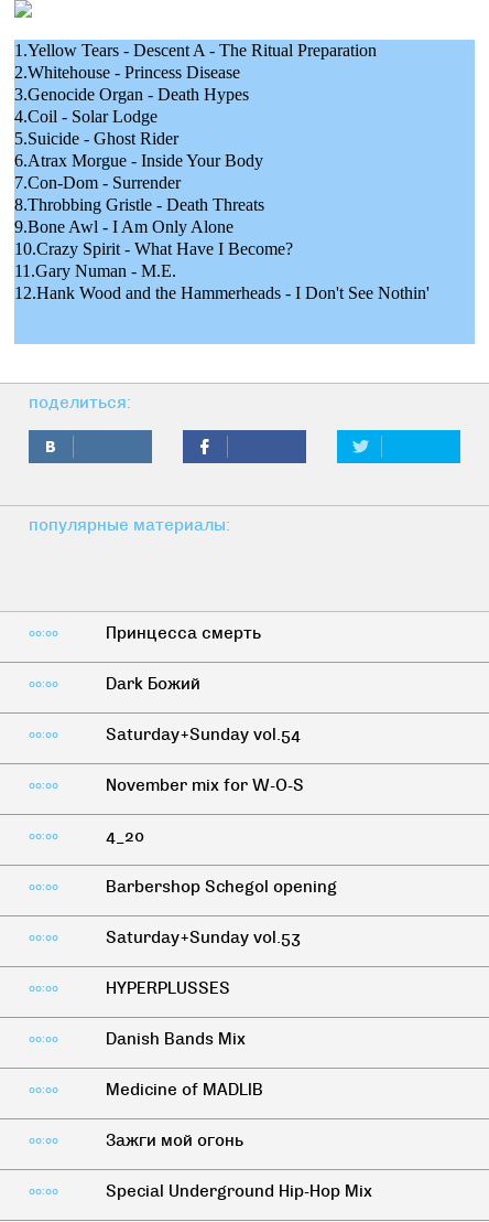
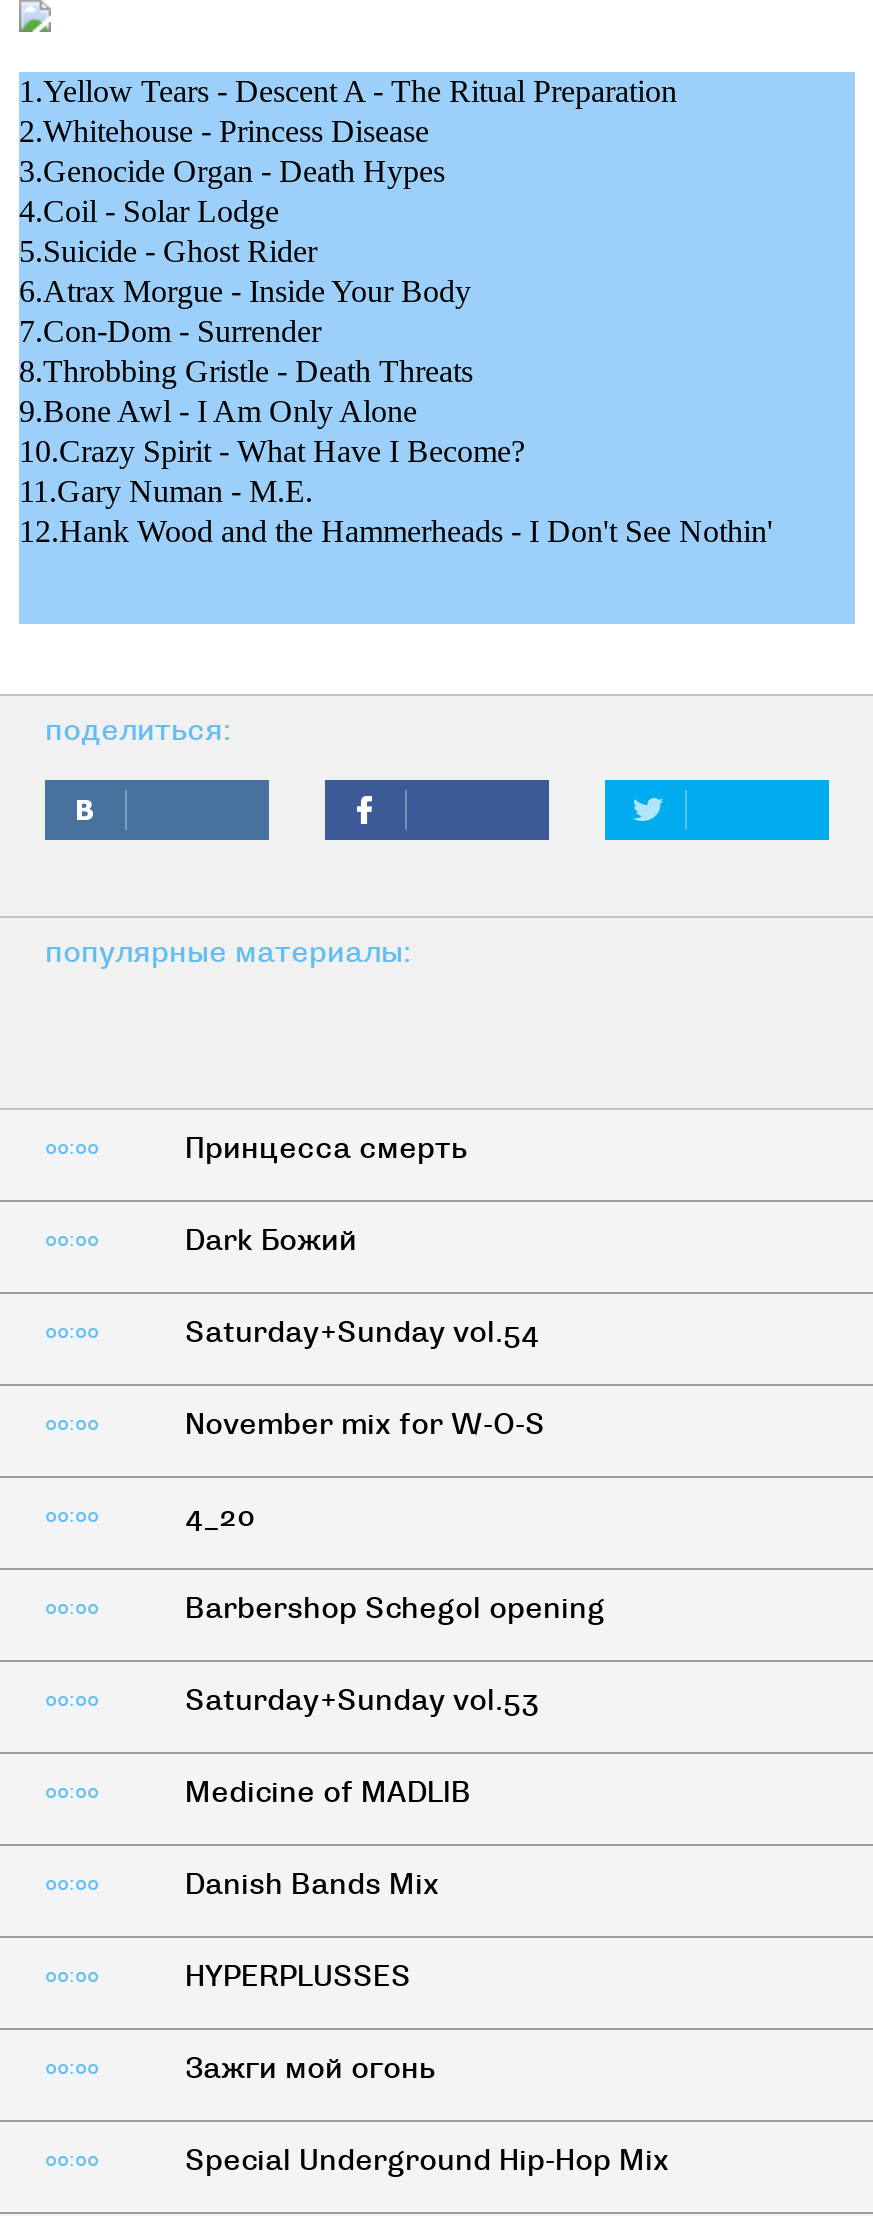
moved down: HYPERPLUSSES

moved up: Medicine of MADLIB
